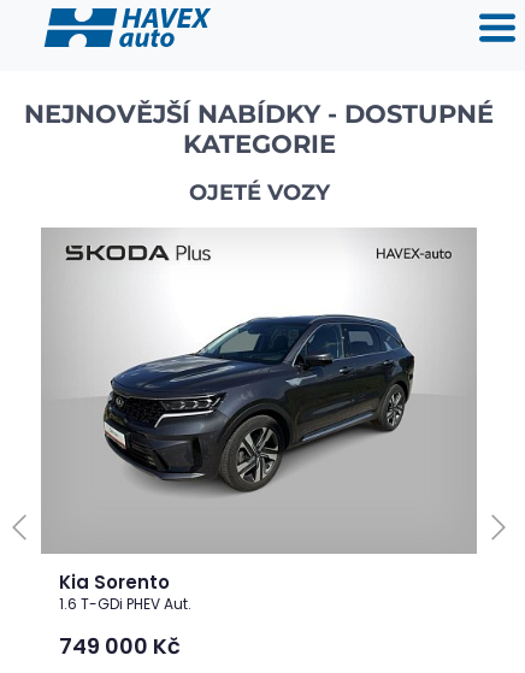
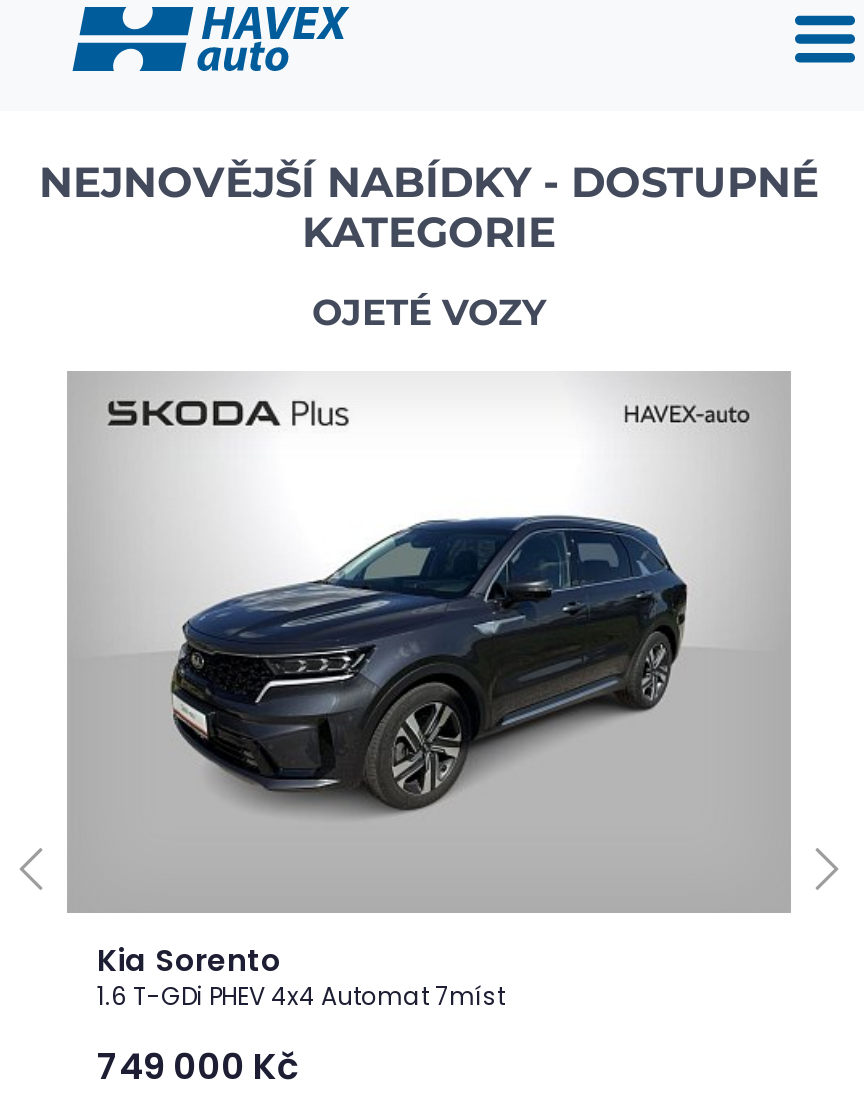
- 1.6 T-GDi PHEV Aut.
+ 1.6 T-GDi PHEV 4x4 Automat 7míst
